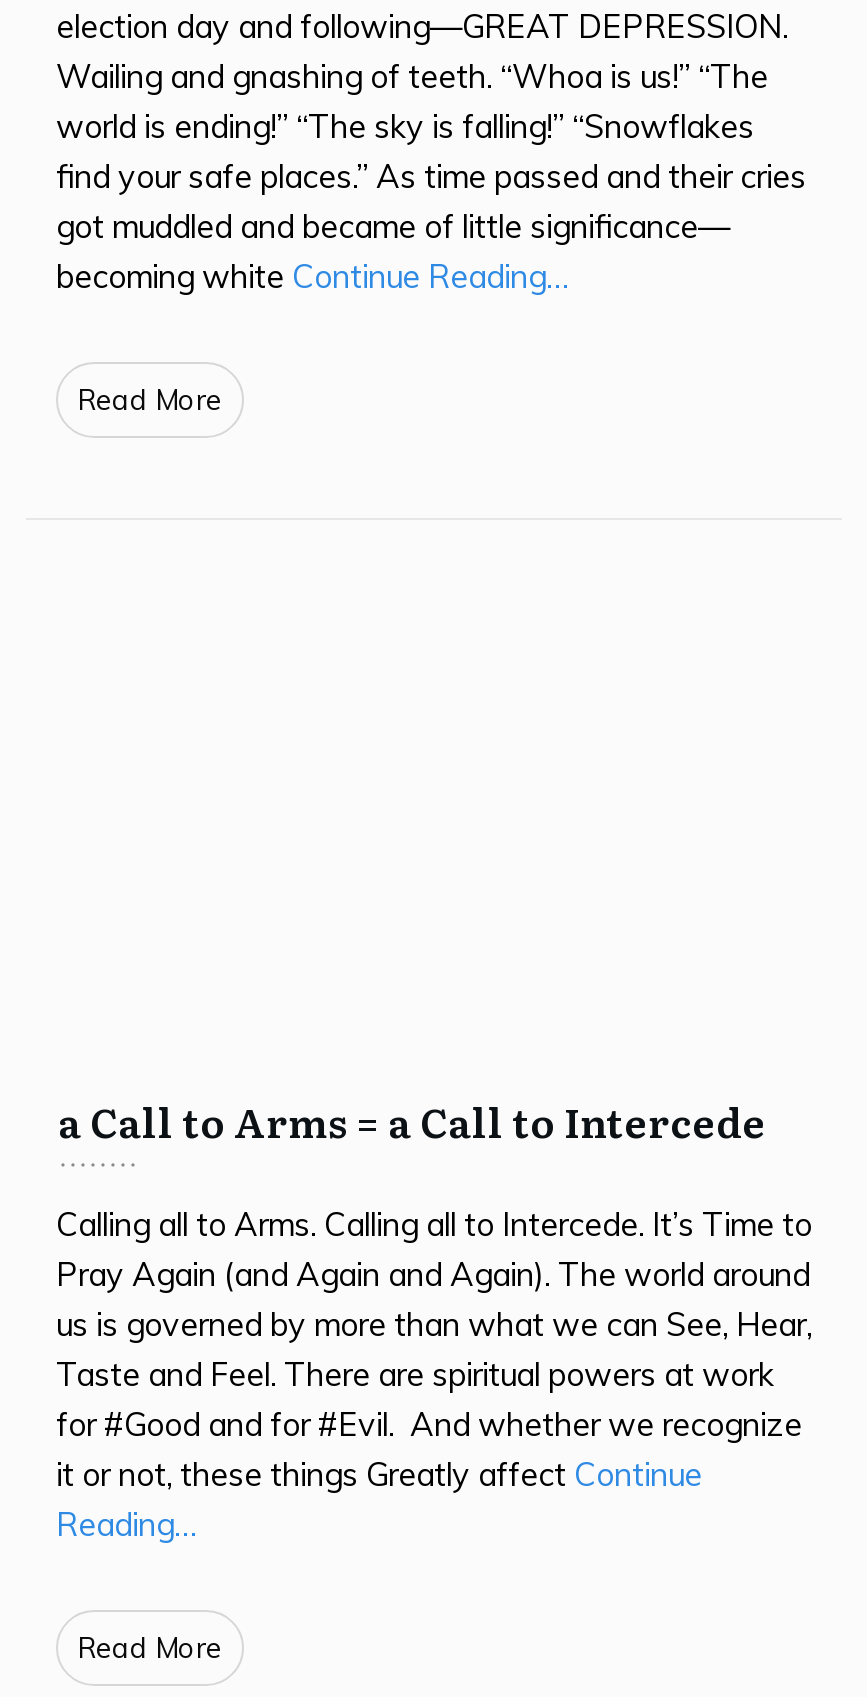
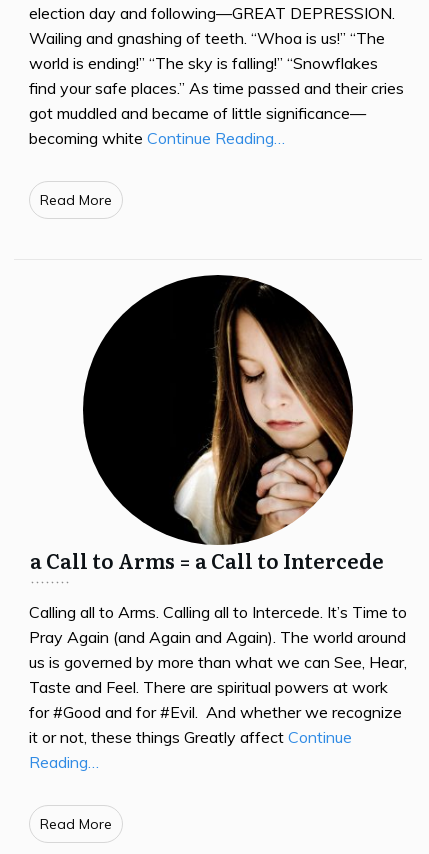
+ [image]
